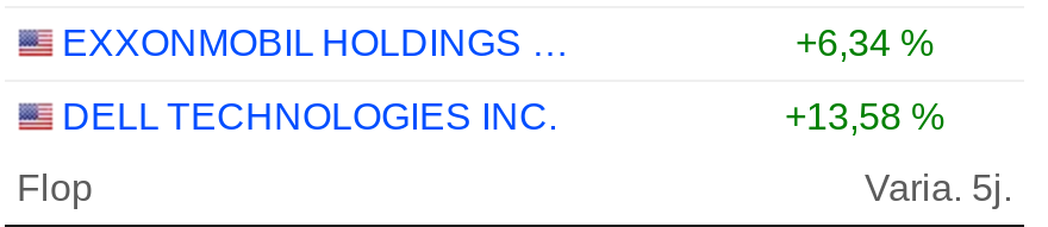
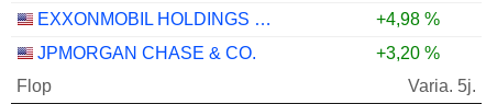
- +6,34 %
+ +4,98 %

- DELL TECHNOLOGIES INC.
- +13,58 %
+ JPMORGAN CHASE & CO.
+ +3,20 %
